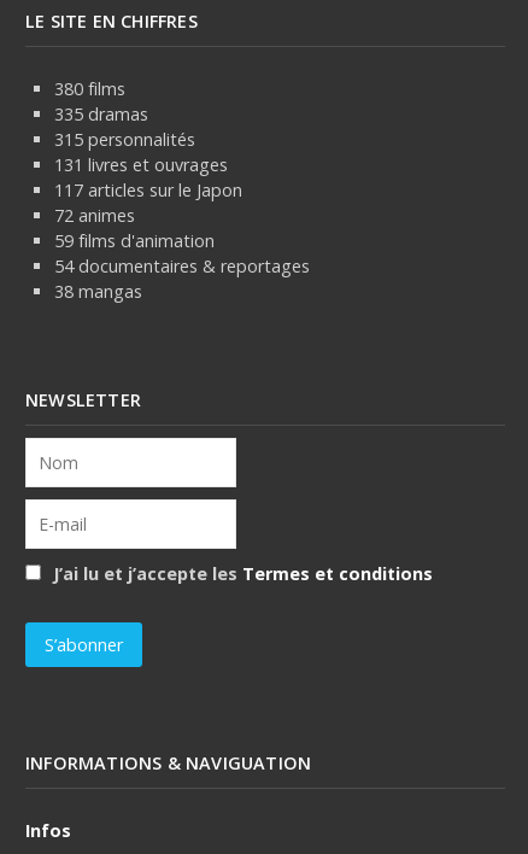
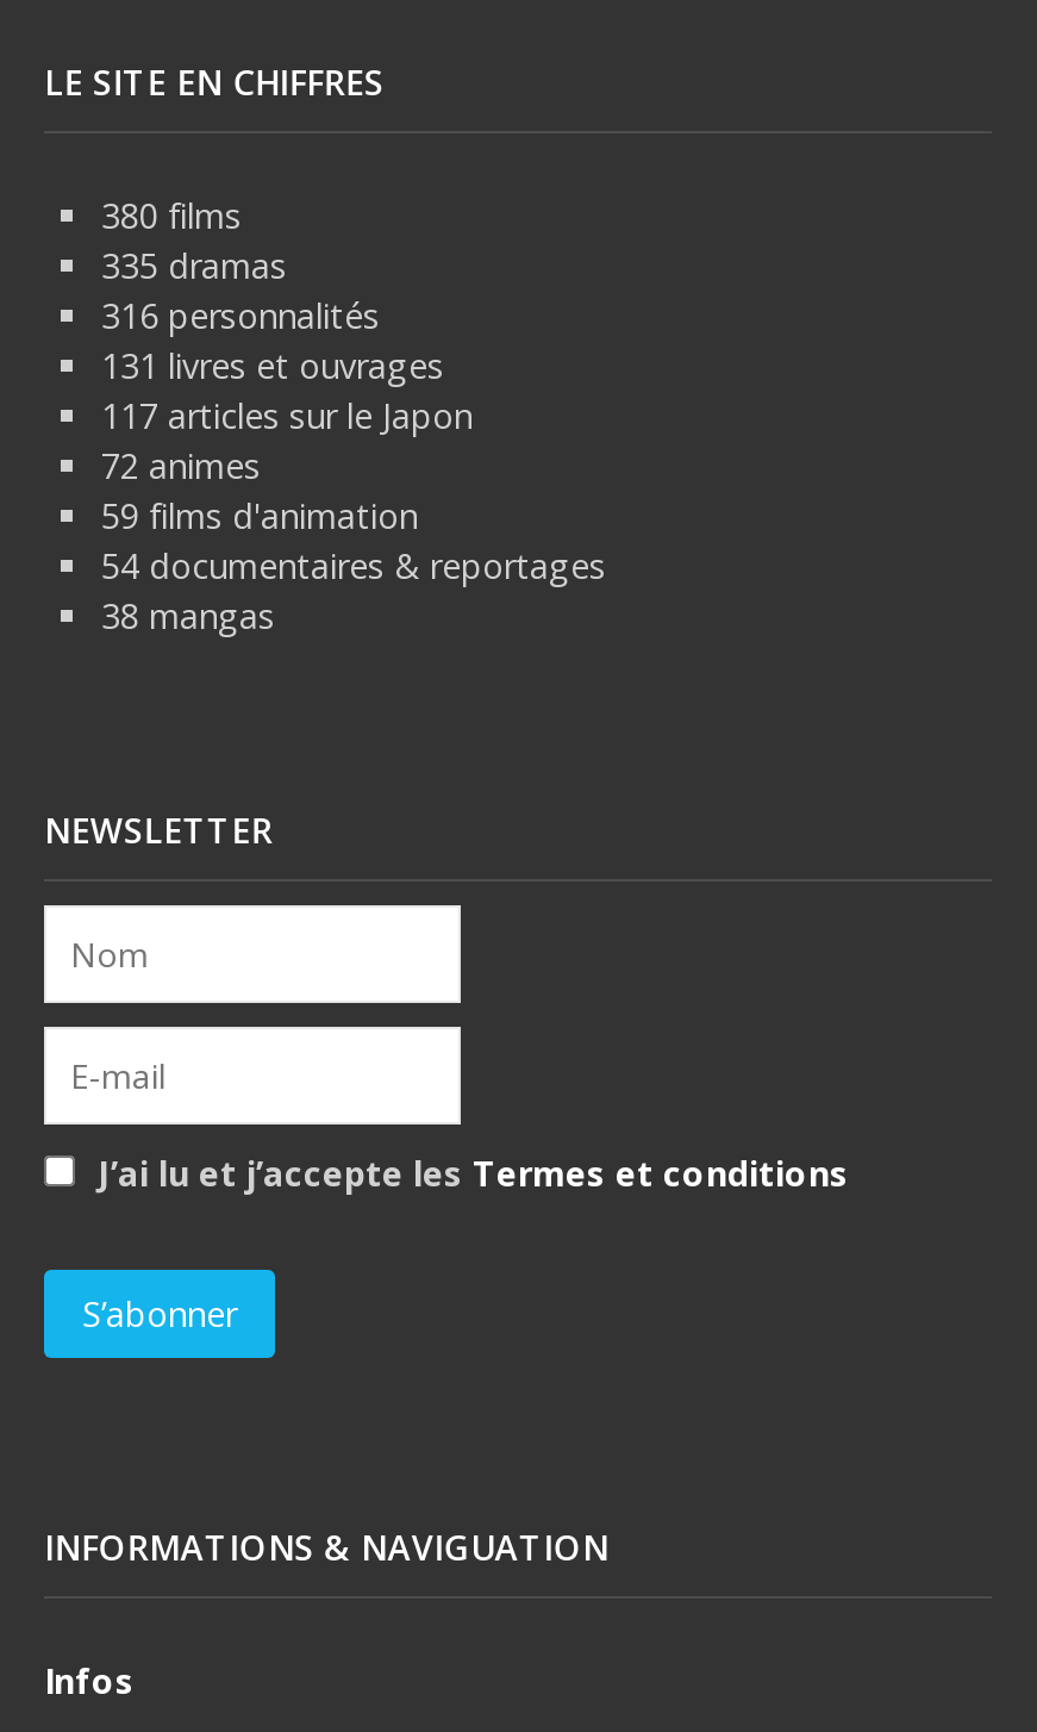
- 315 personnalités
+ 316 personnalités
